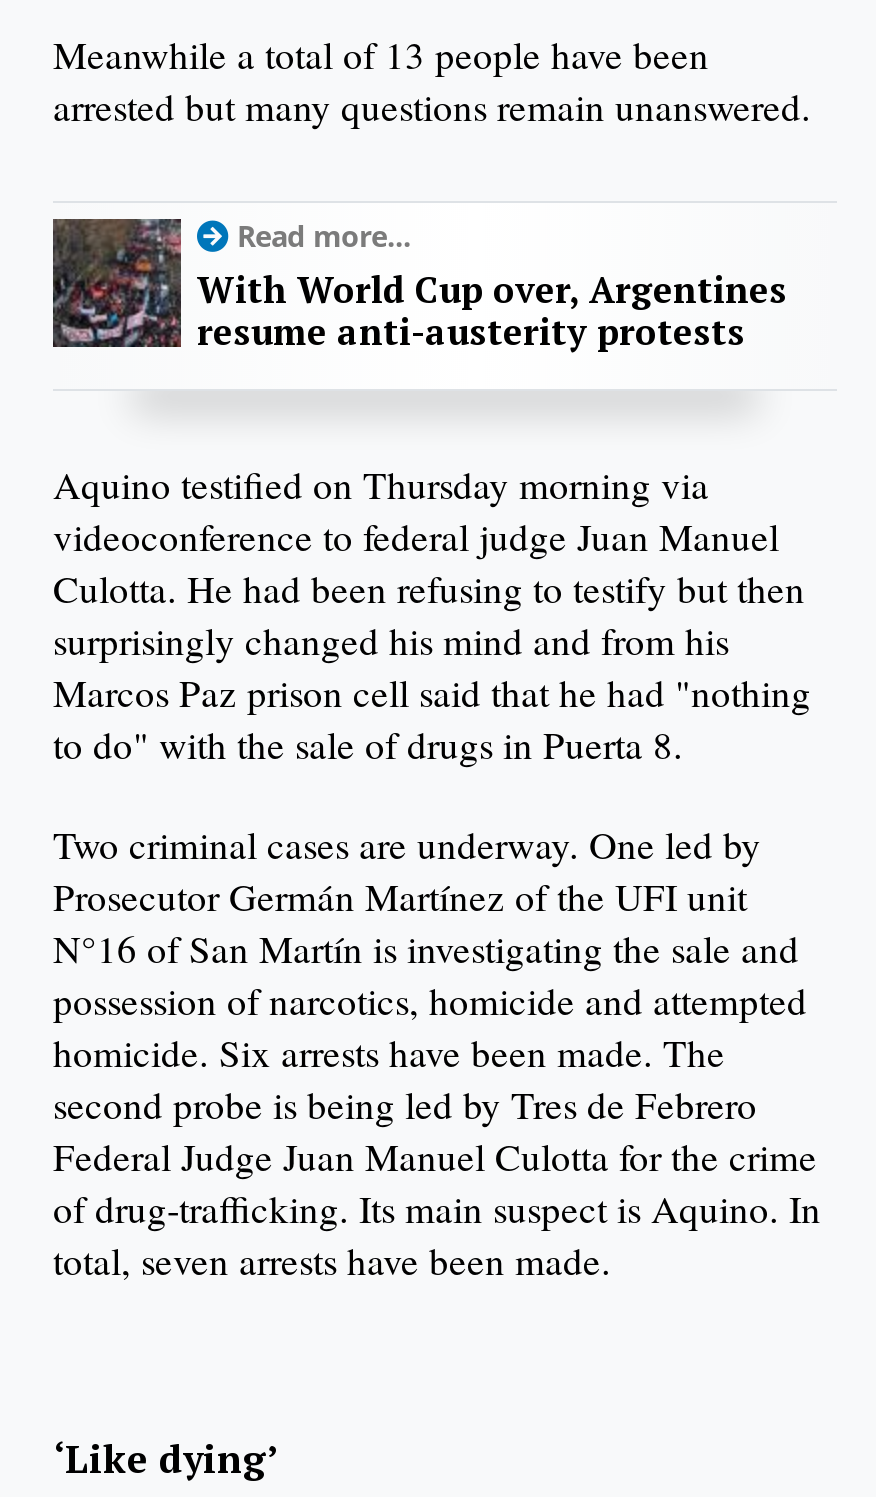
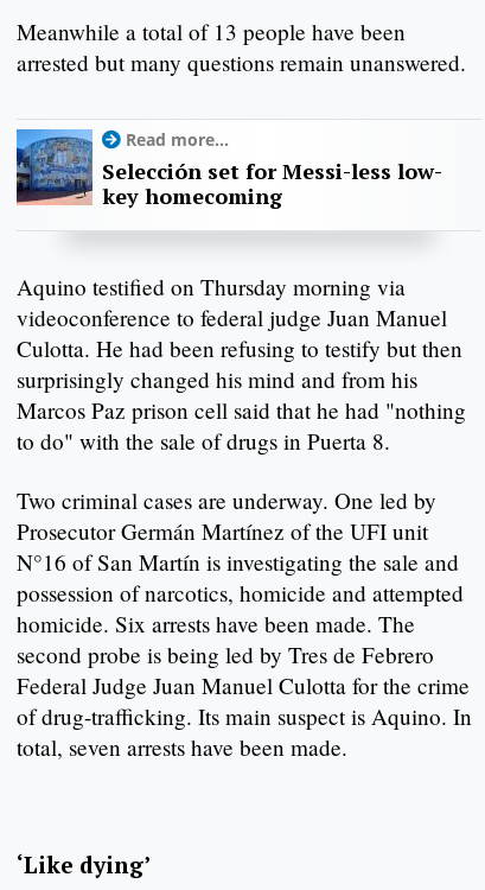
- [image]
- With World Cup over, Argentines
- resume anti-austerity protests
+ [image]
+ Selección set for Messi-less low-
+ key homecoming
